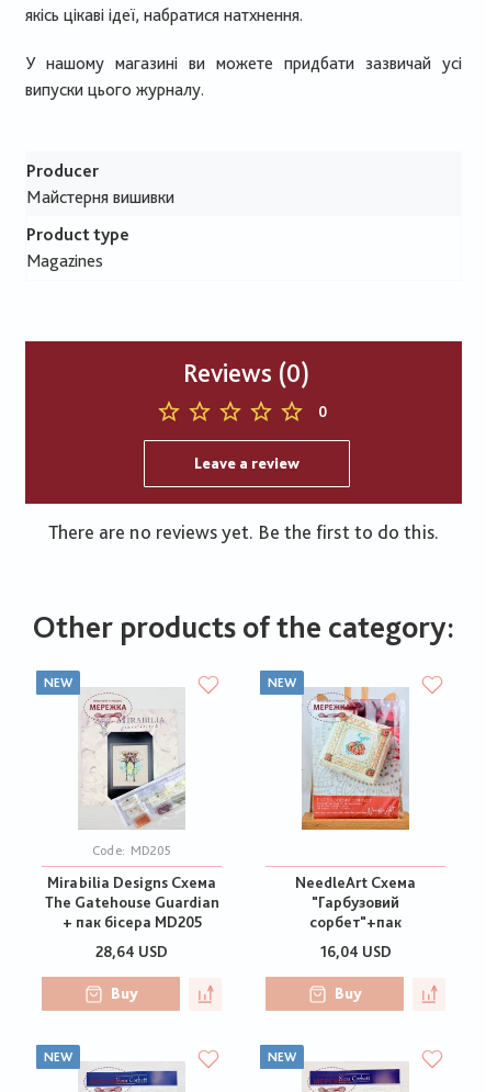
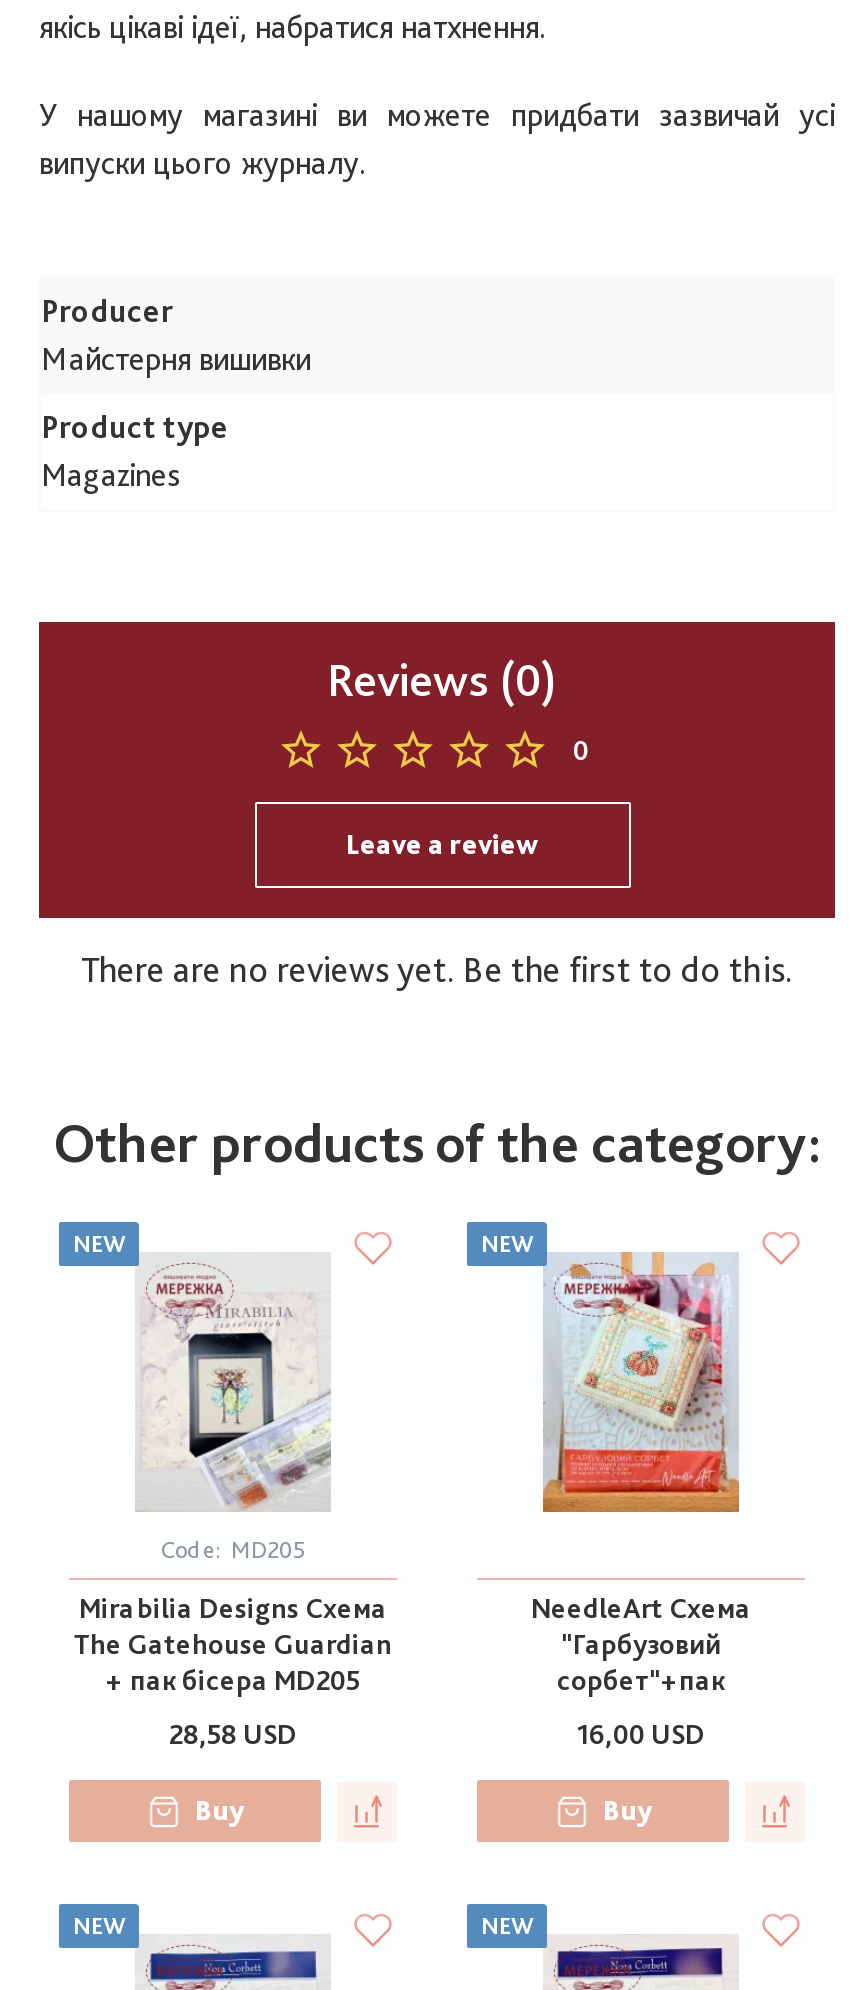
- 28,64 USD
+ 28,58 USD

- 16,04 USD
+ 16,00 USD
